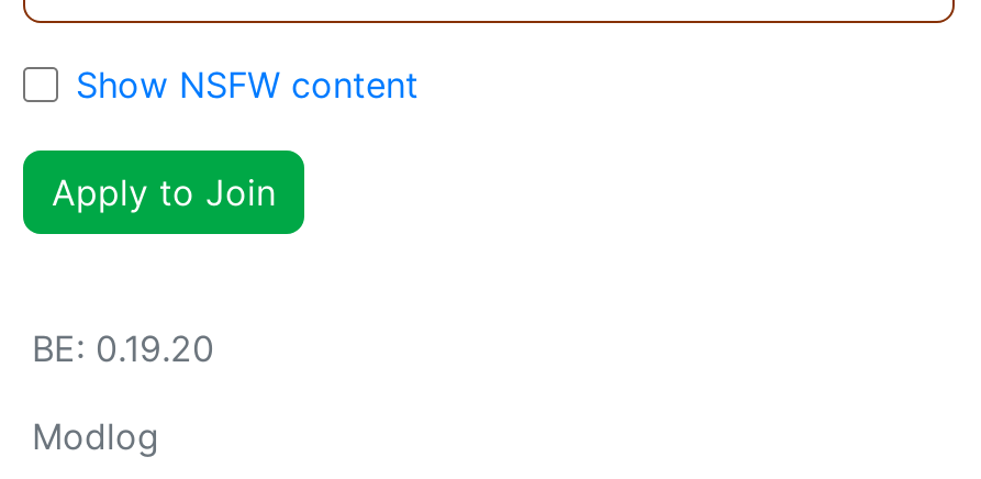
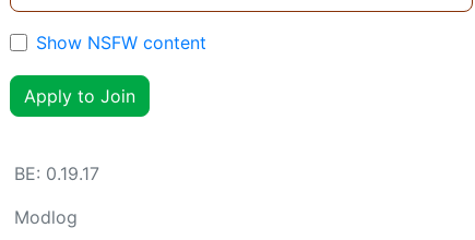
- BE: 0.19.20
+ BE: 0.19.17
